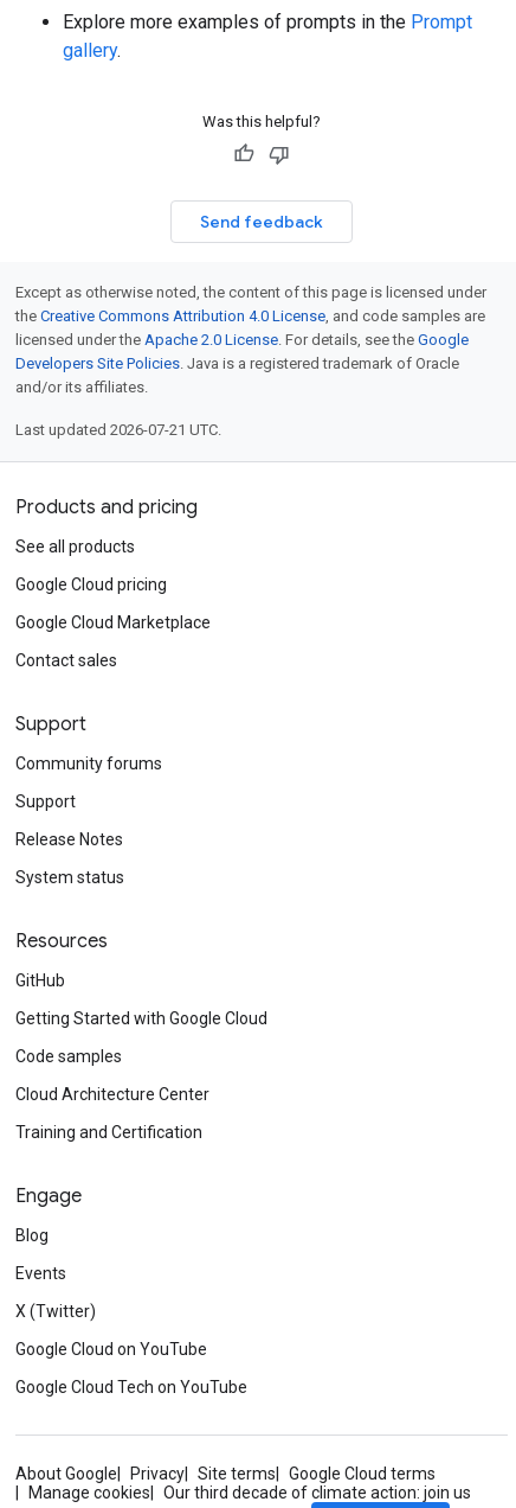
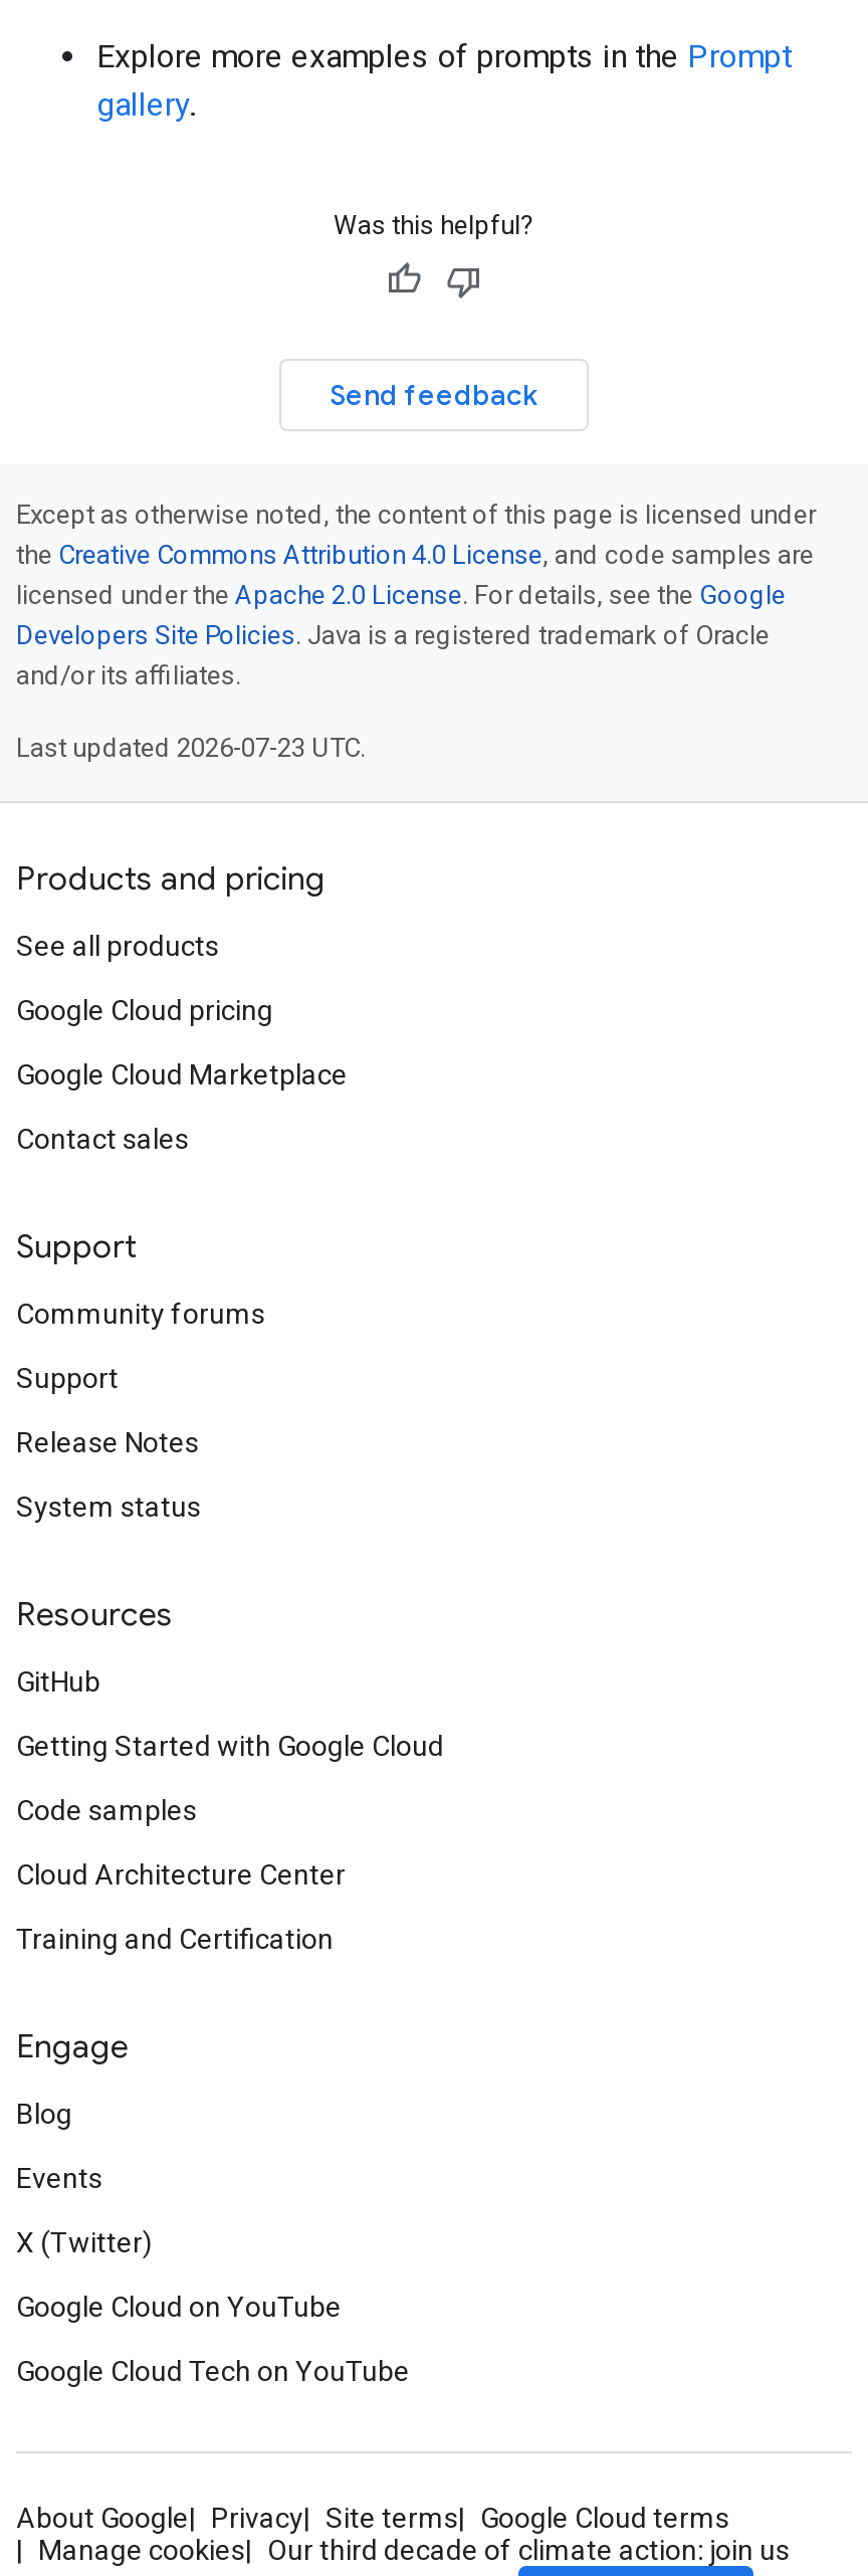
- Last updated 2026-07-21 UTC.
+ Last updated 2026-07-23 UTC.
